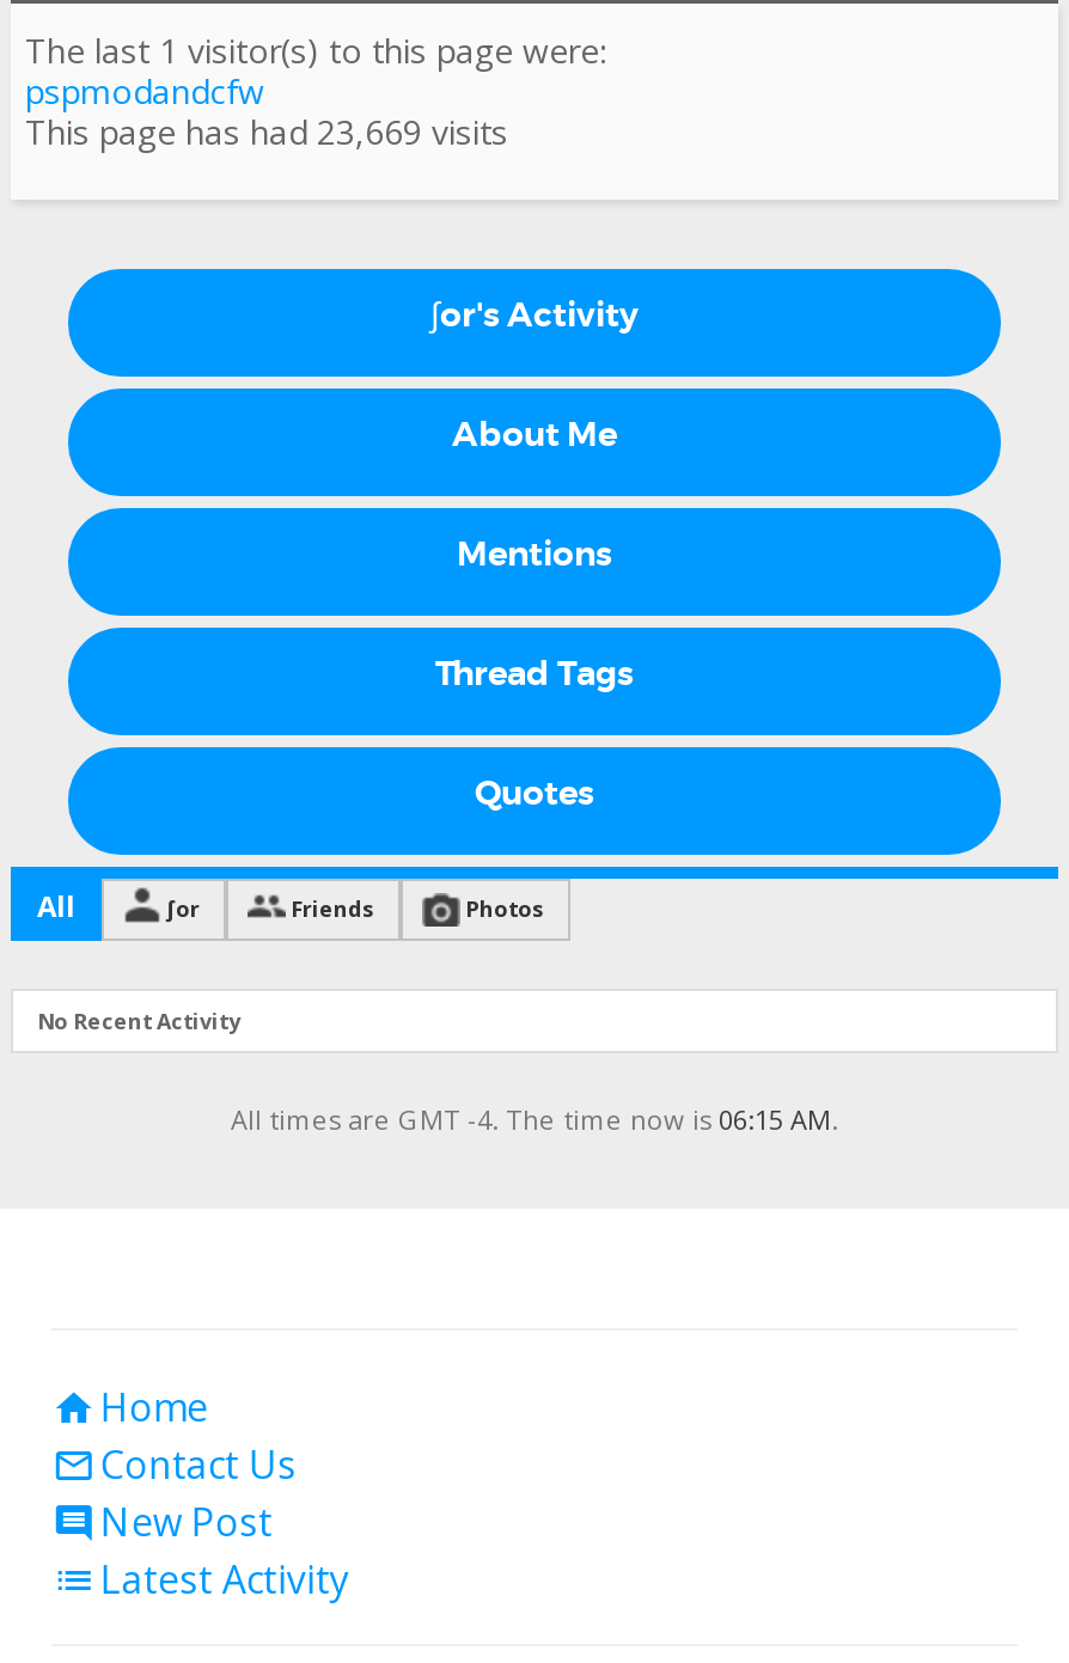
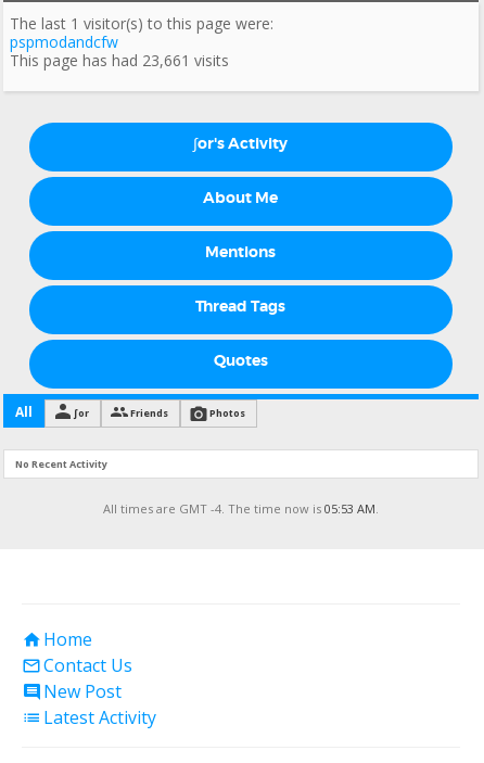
- This page has had 23,669 visits
+ This page has had 23,661 visits

- All times are GMT -4. The time now is 06:15 AM.
+ All times are GMT -4. The time now is 05:53 AM.
